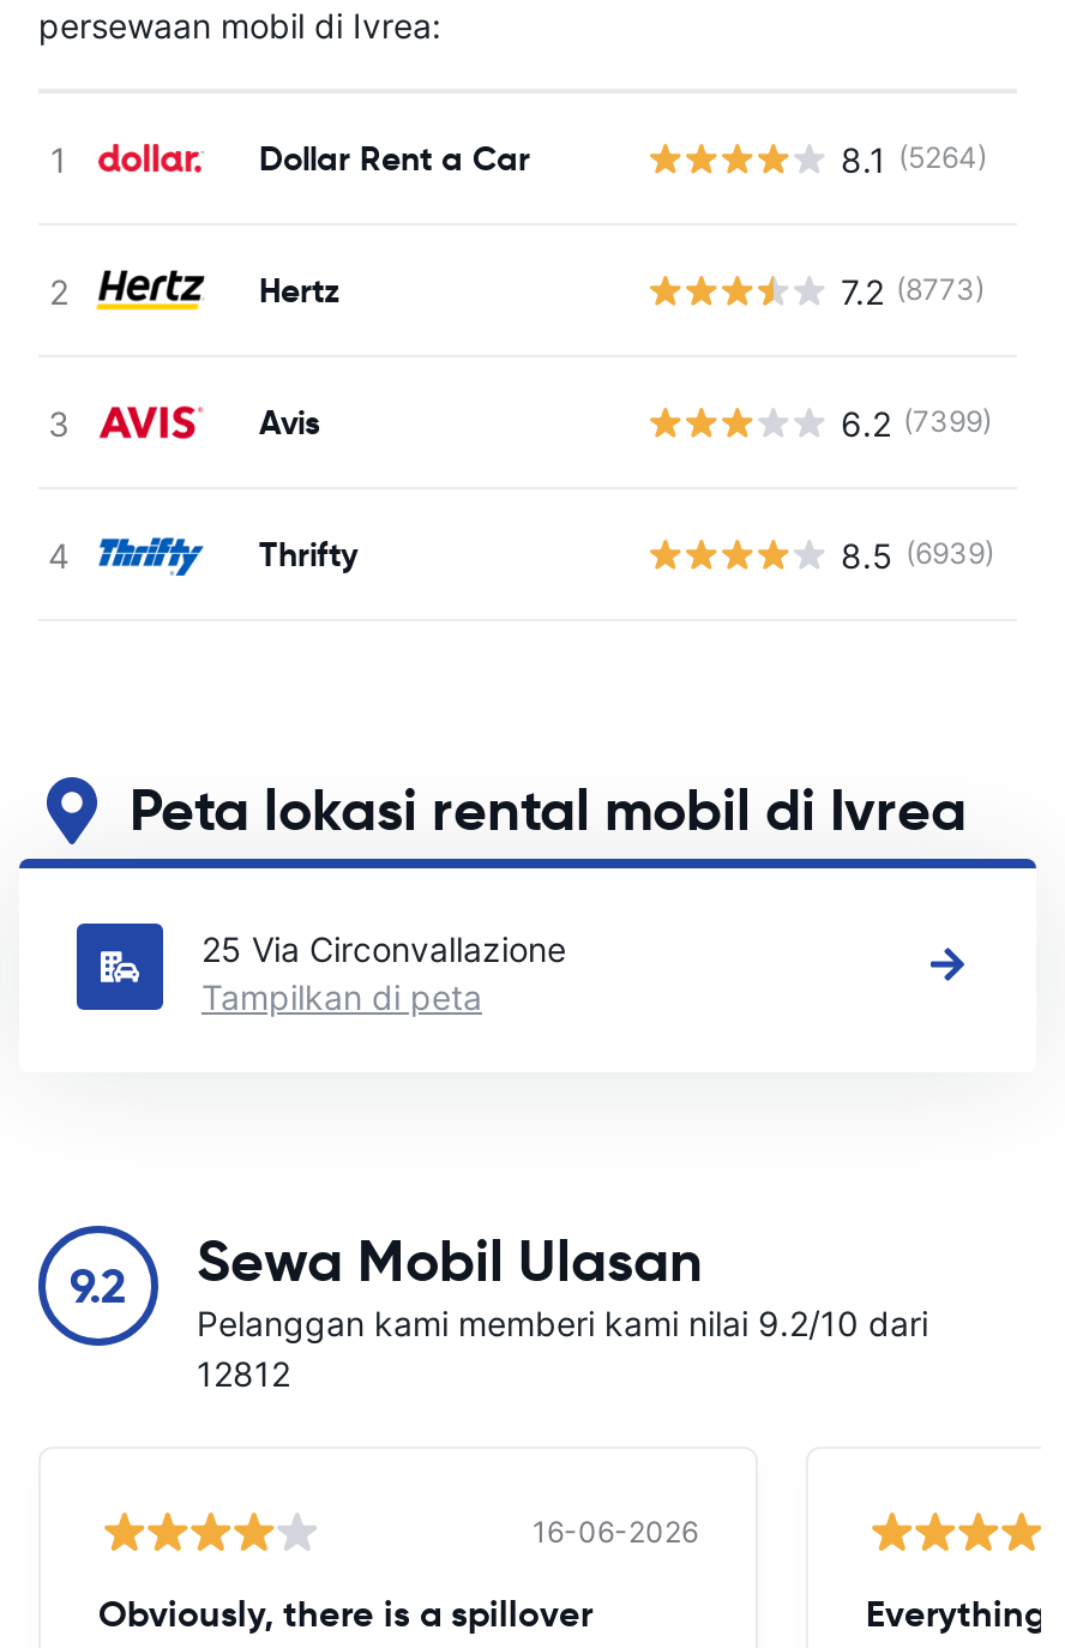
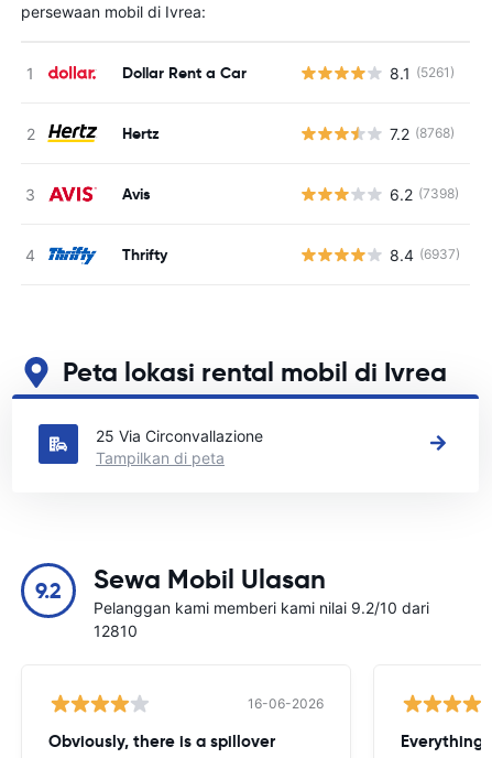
- 8.1 (5264)
+ 8.1 (5261)

- 7.2 (8773)
+ 7.2 (8768)

- 6.2 (7399)
+ 6.2 (7398)

- 8.5 (6939)
+ 8.4 (6937)

- 12812
+ 12810
